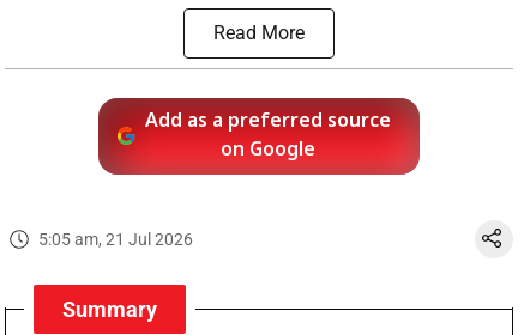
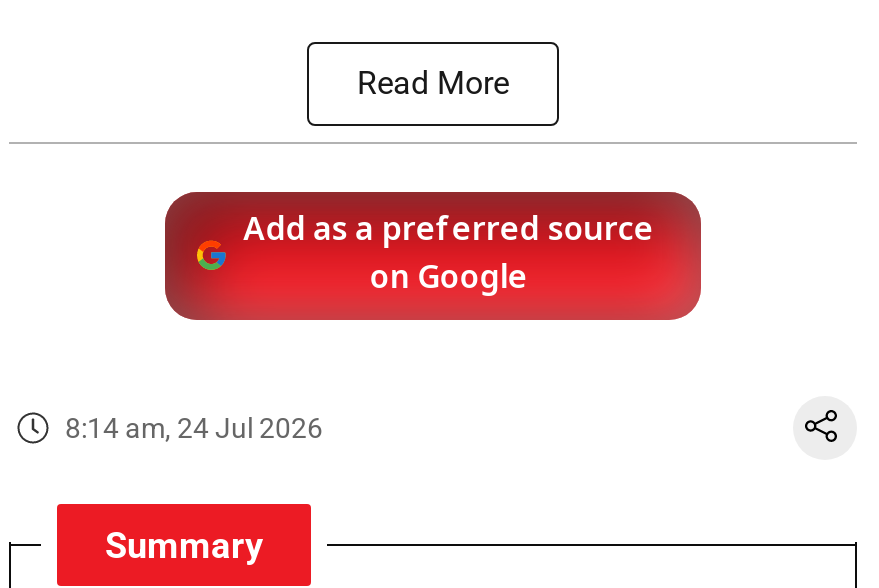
- 5:05 am, 21 Jul 2026
+ 8:14 am, 24 Jul 2026
